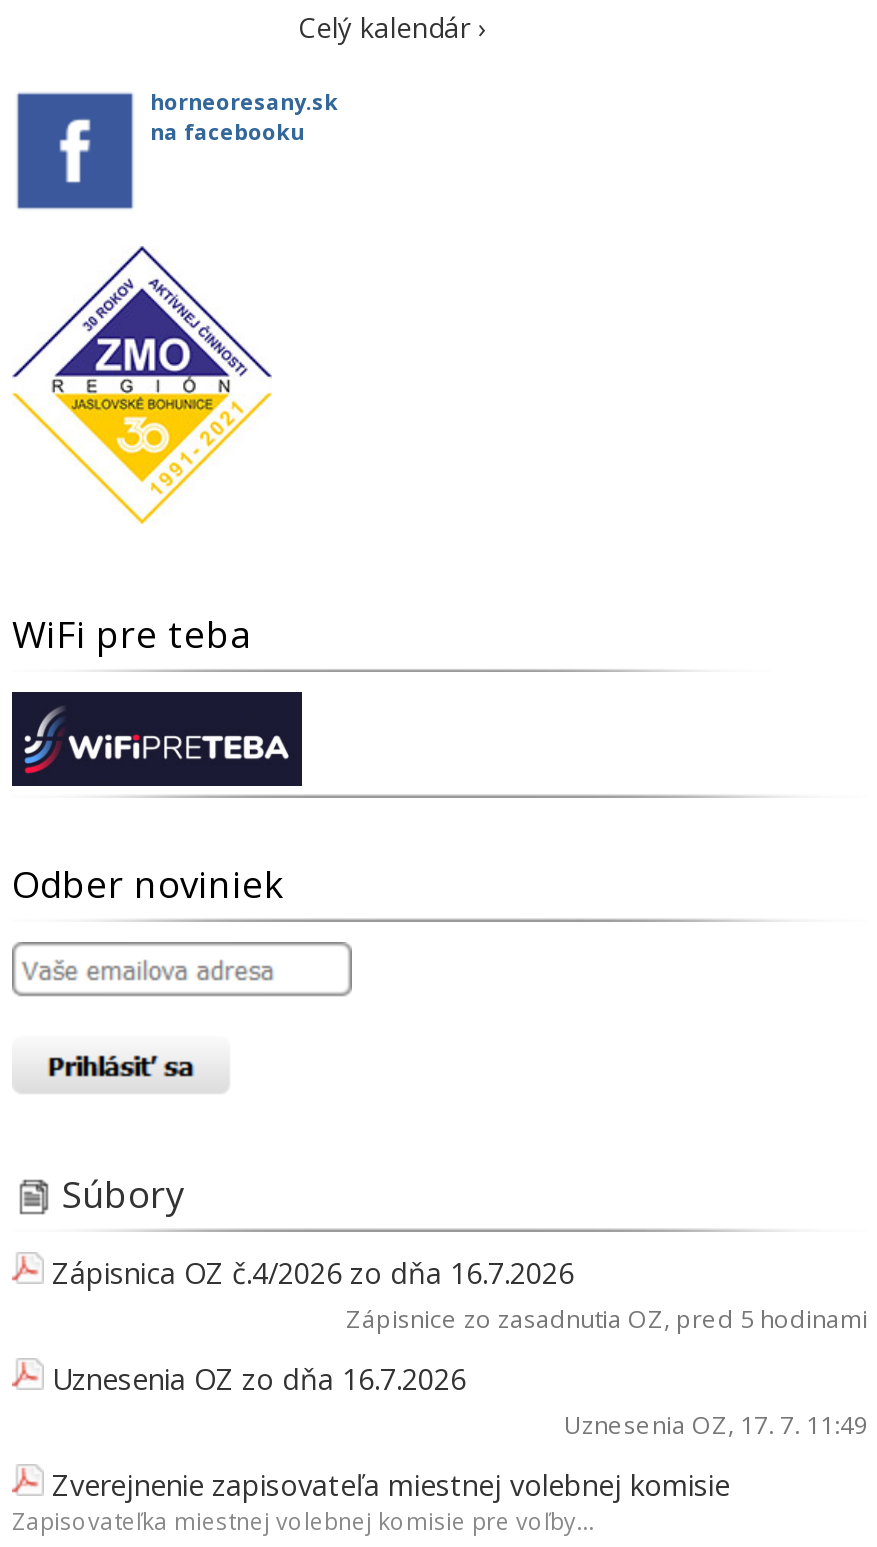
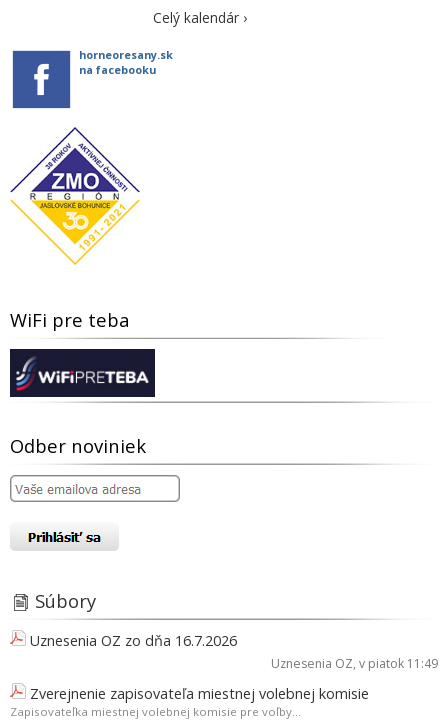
- Zápisnica OZ č.4/2026 zo dňa 16.7.2026
- Zápisnice zo zasadnutia OZ, pred 5 hodinami

- Uznesenia OZ, 17. 7. 11:49
+ Uznesenia OZ, v piatok 11:49
